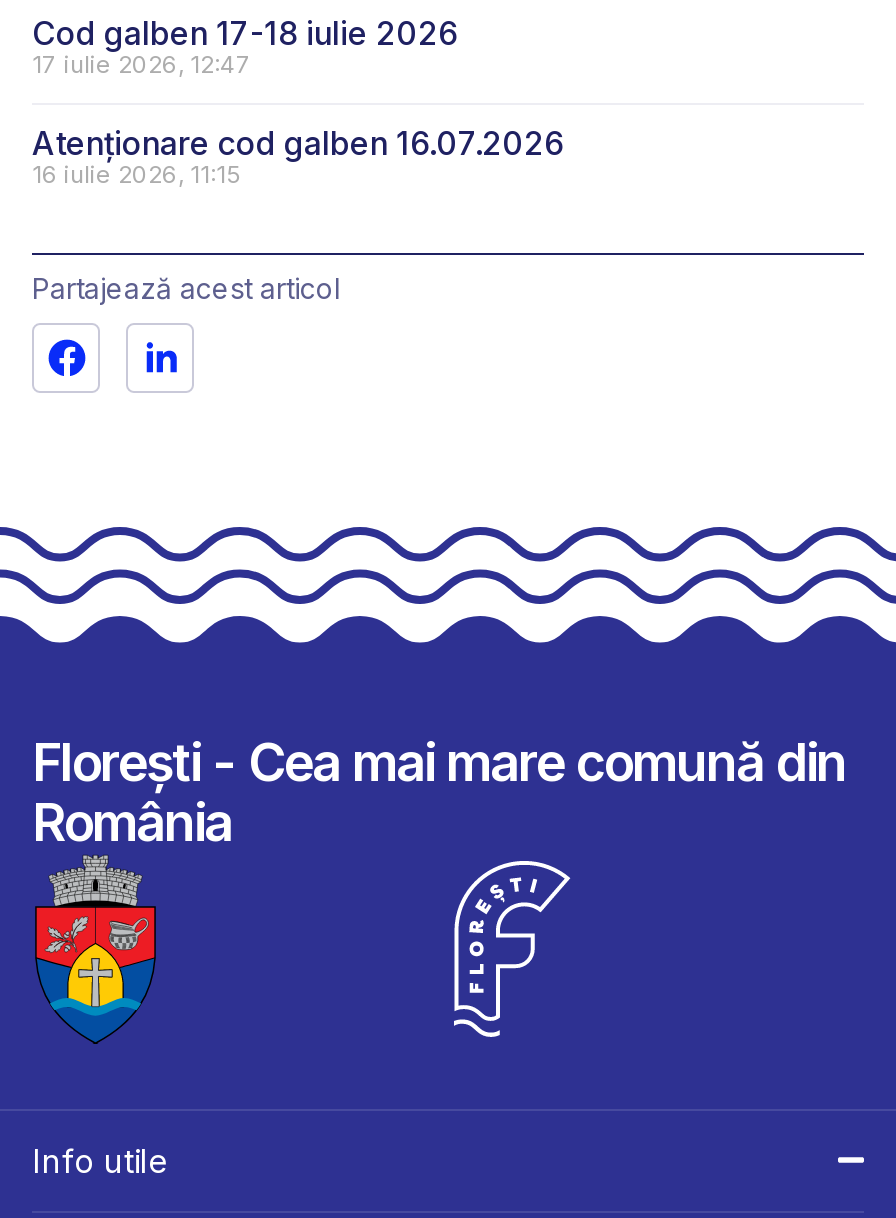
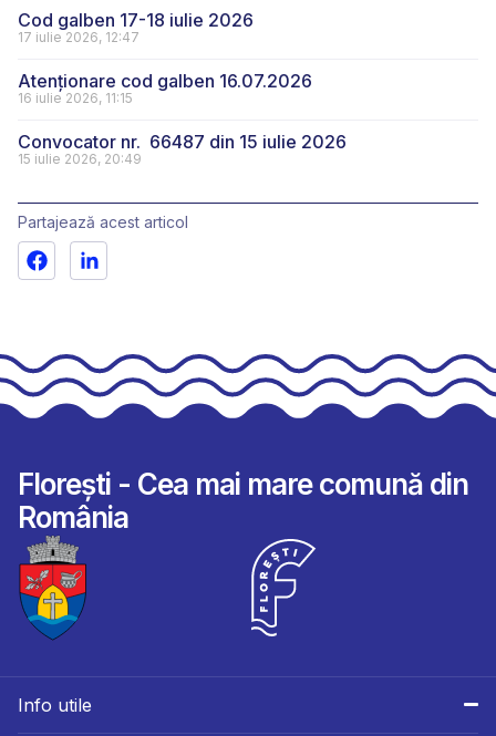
+ Convocator nr. 66487 din 15 iulie 2026
+ 15 iulie 2026, 20:49
